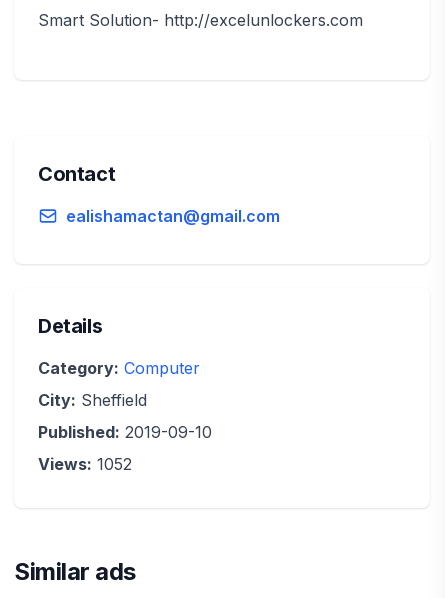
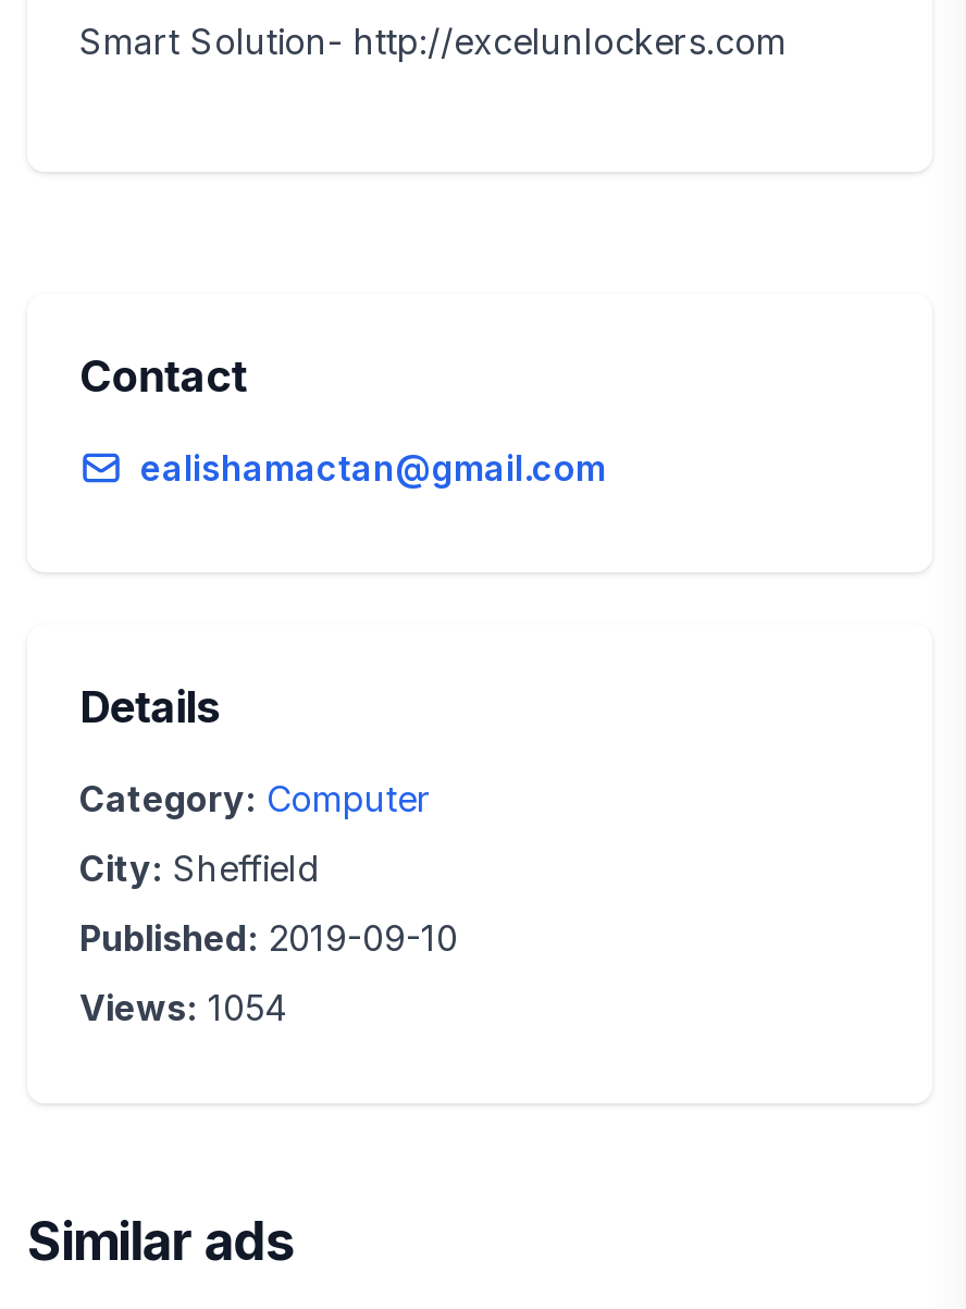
- Views: 1052
+ Views: 1054
